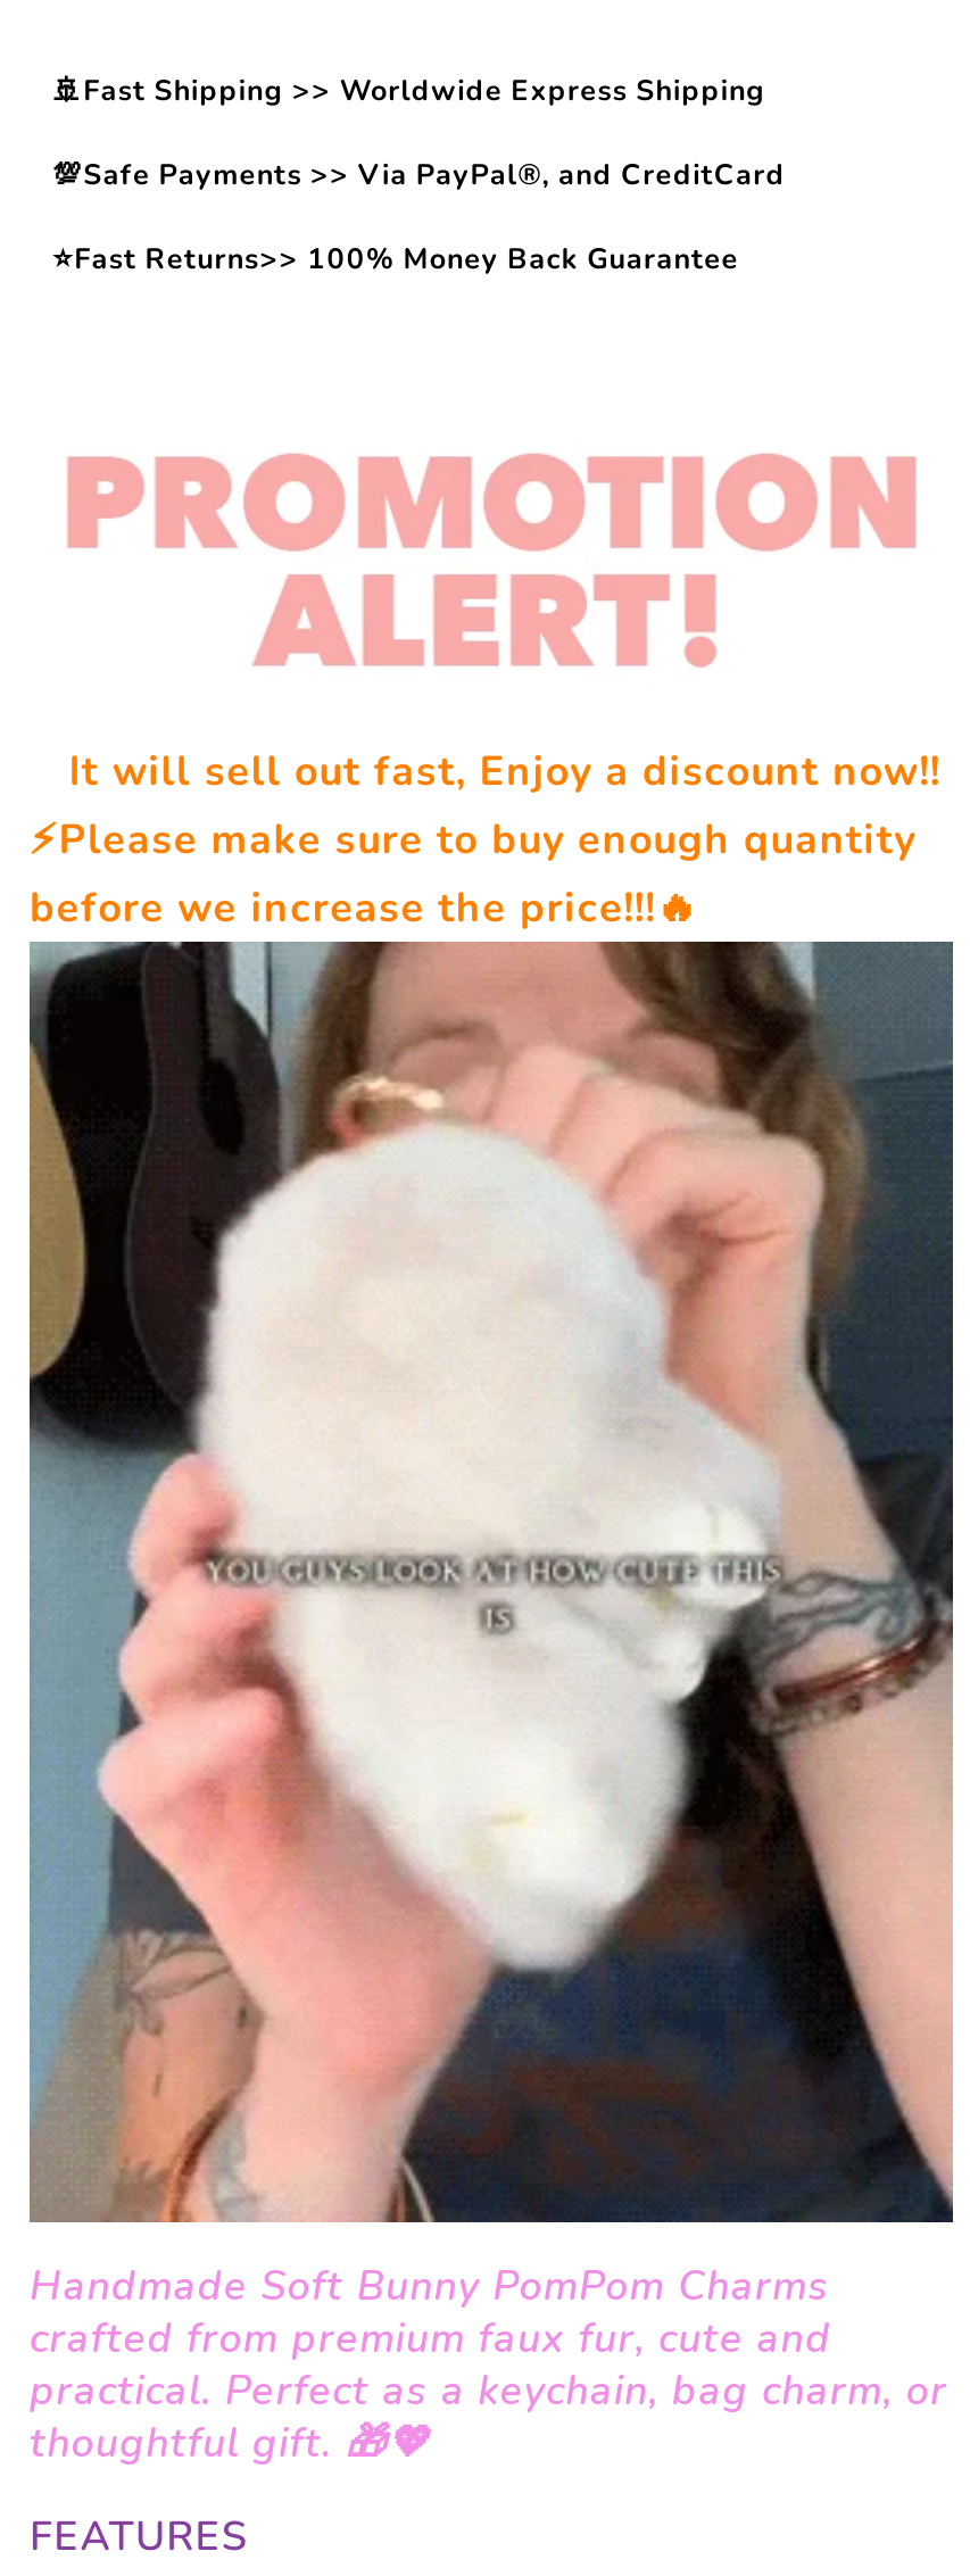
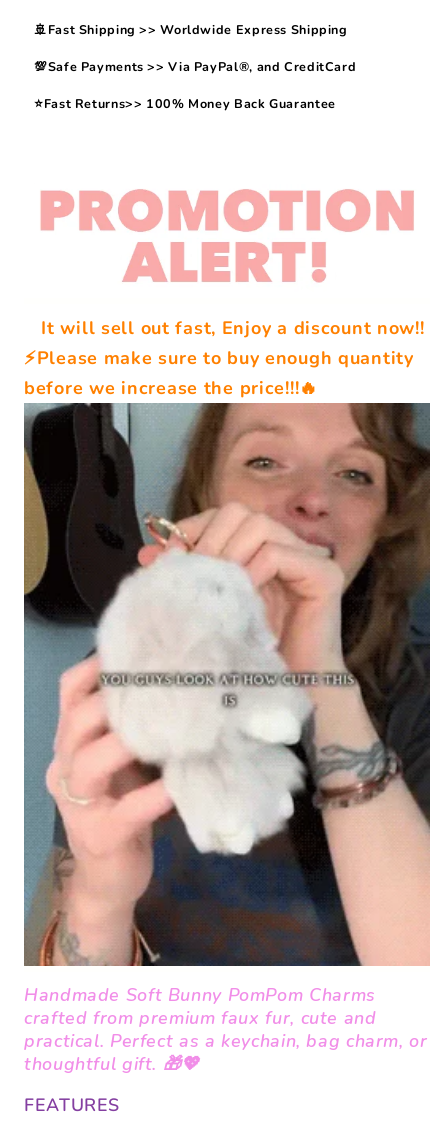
- [image]
+ [image]
